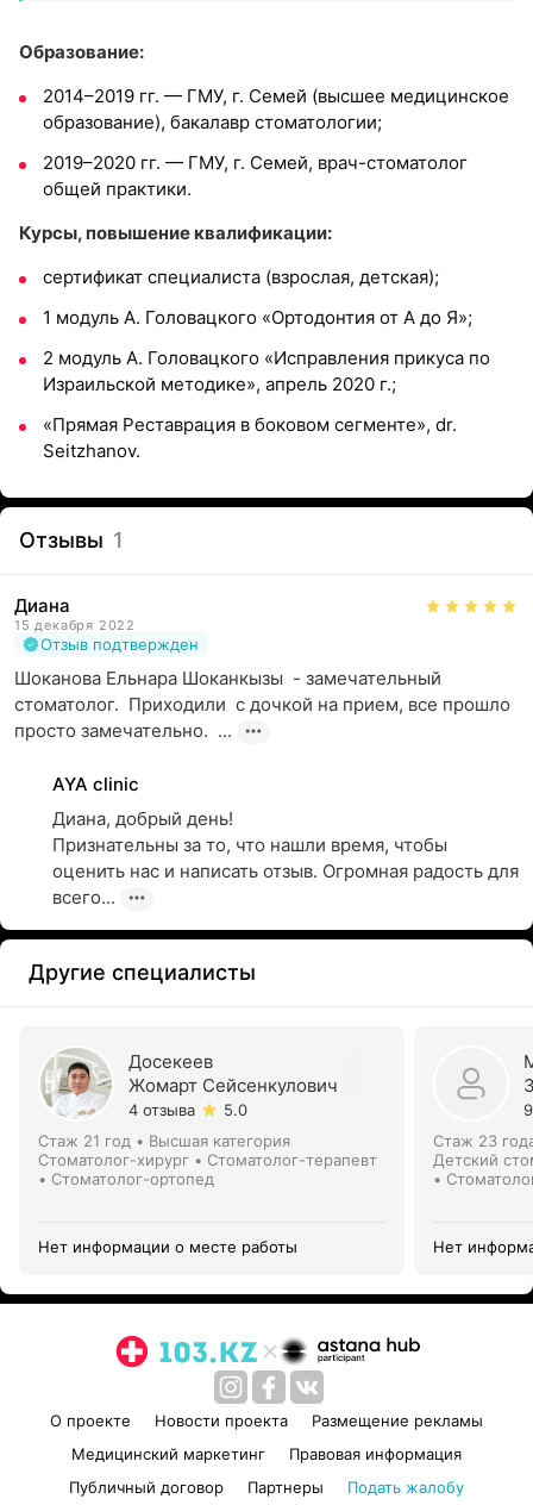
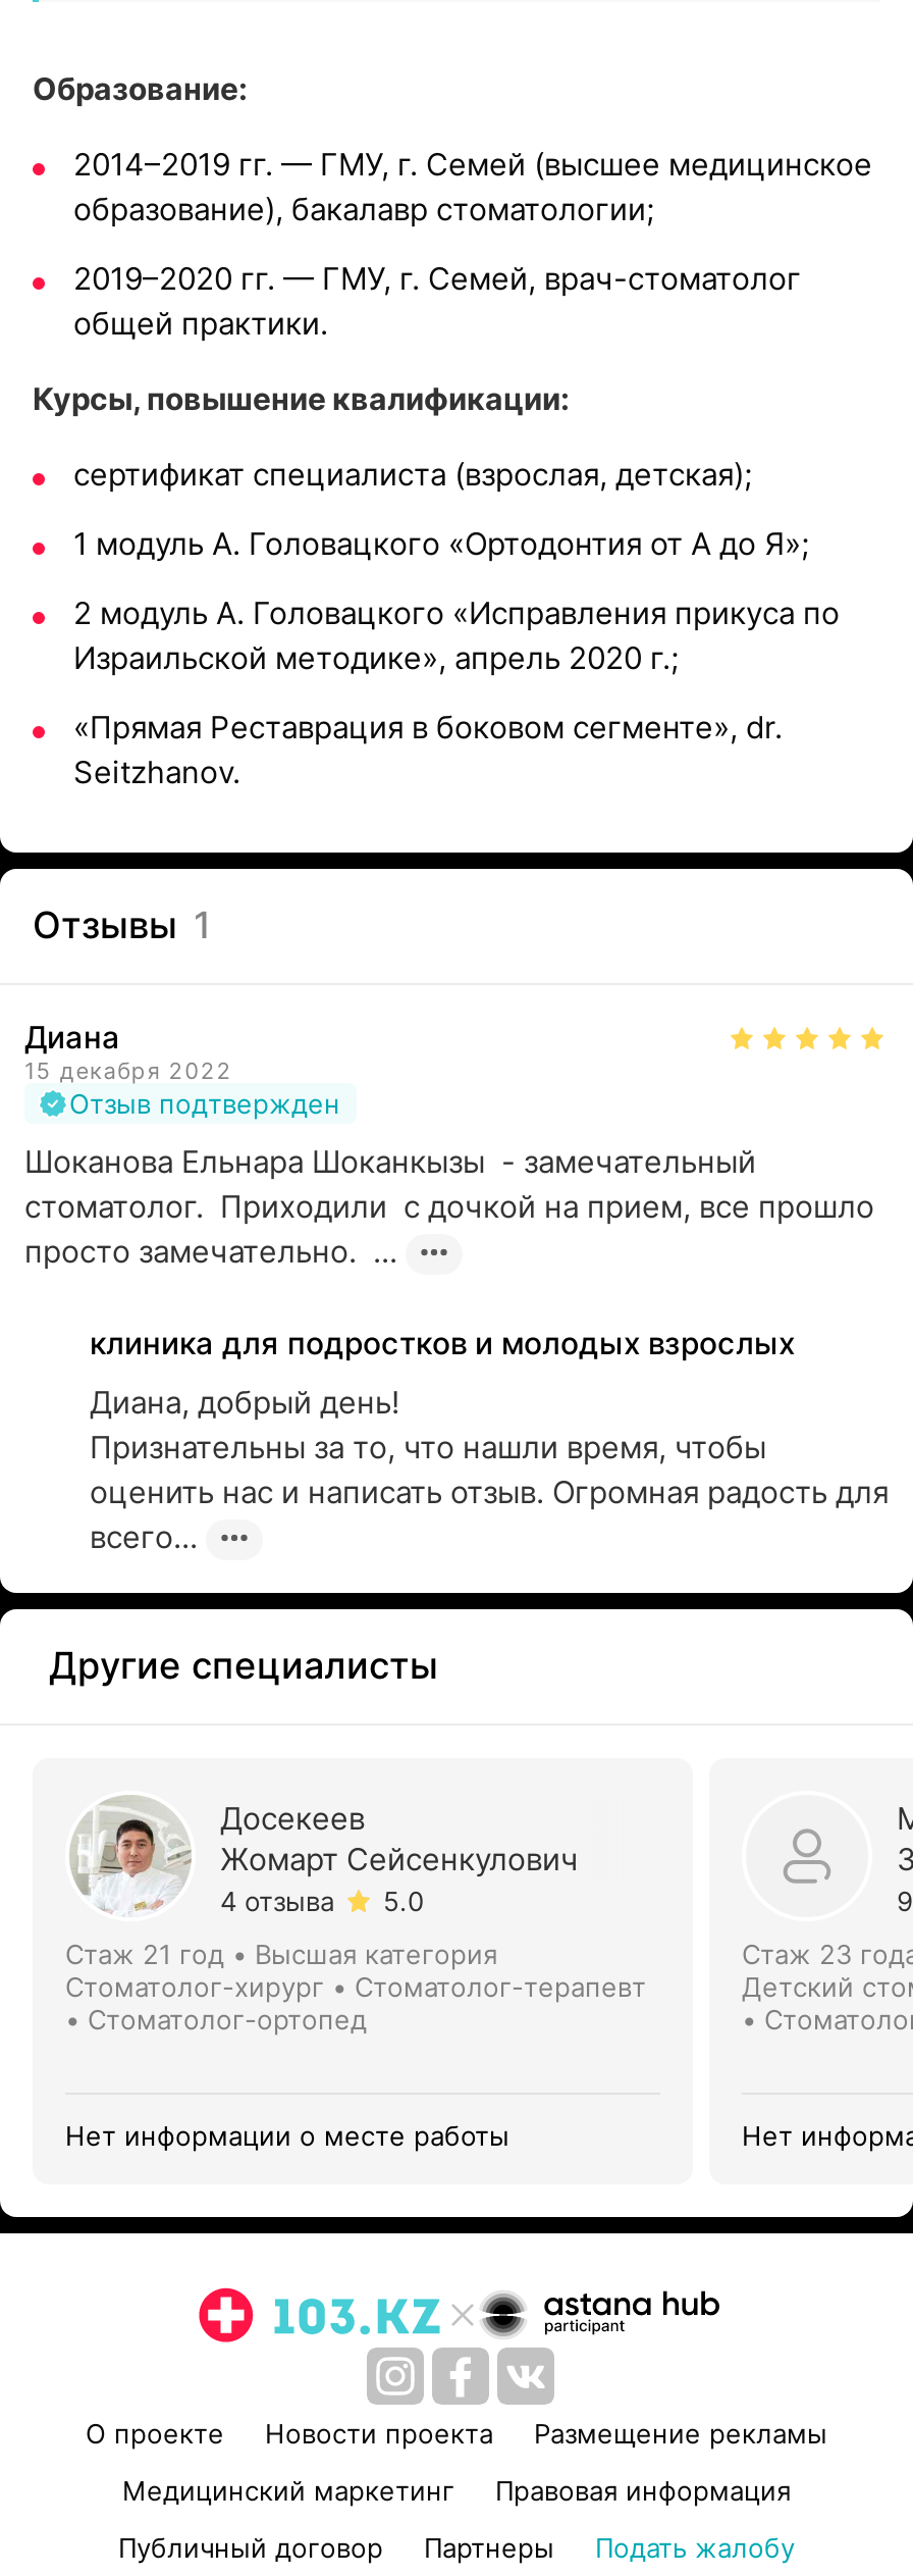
- AYA clinic
+ клиника для подростков и молодых взрослых
